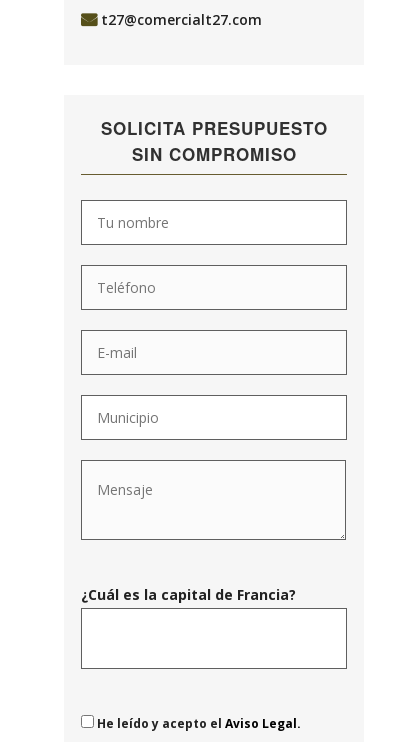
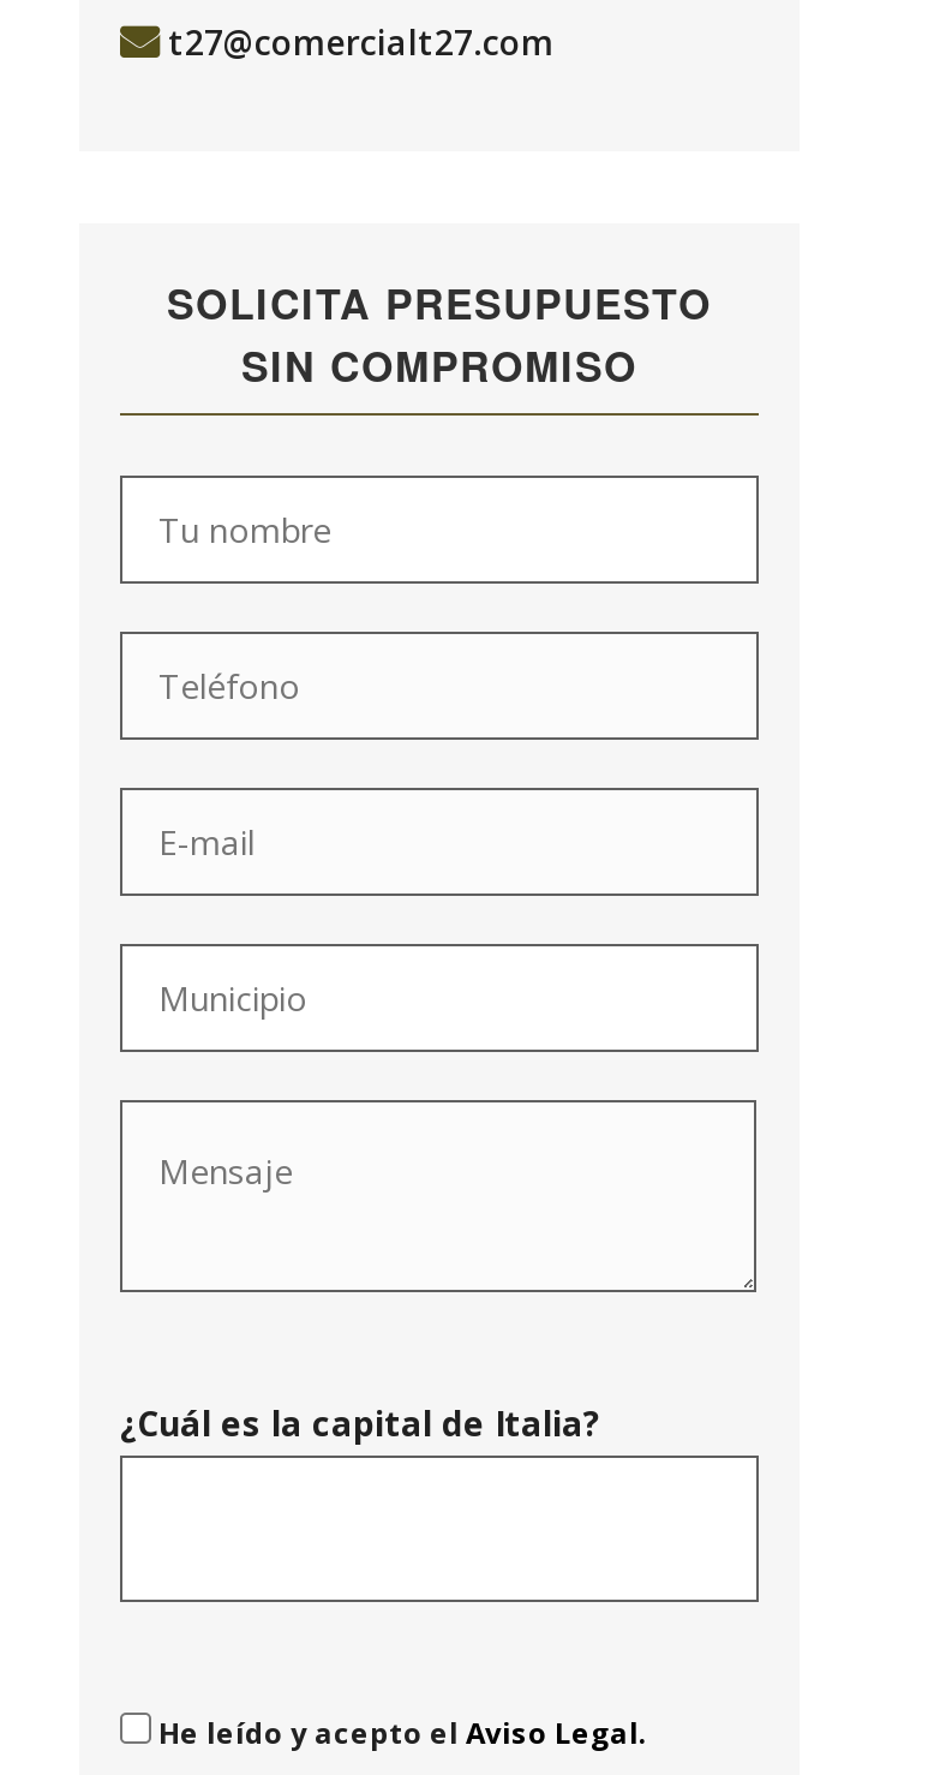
- ¿Cuál es la capital de Francia?
+ ¿Cuál es la capital de Italia?
